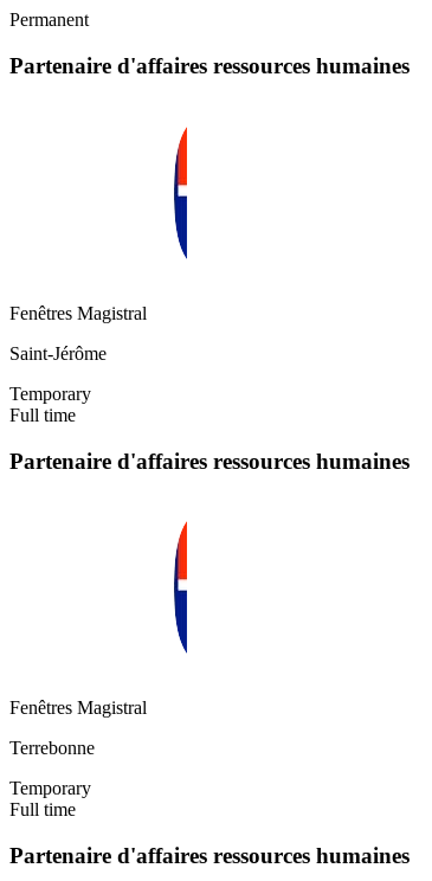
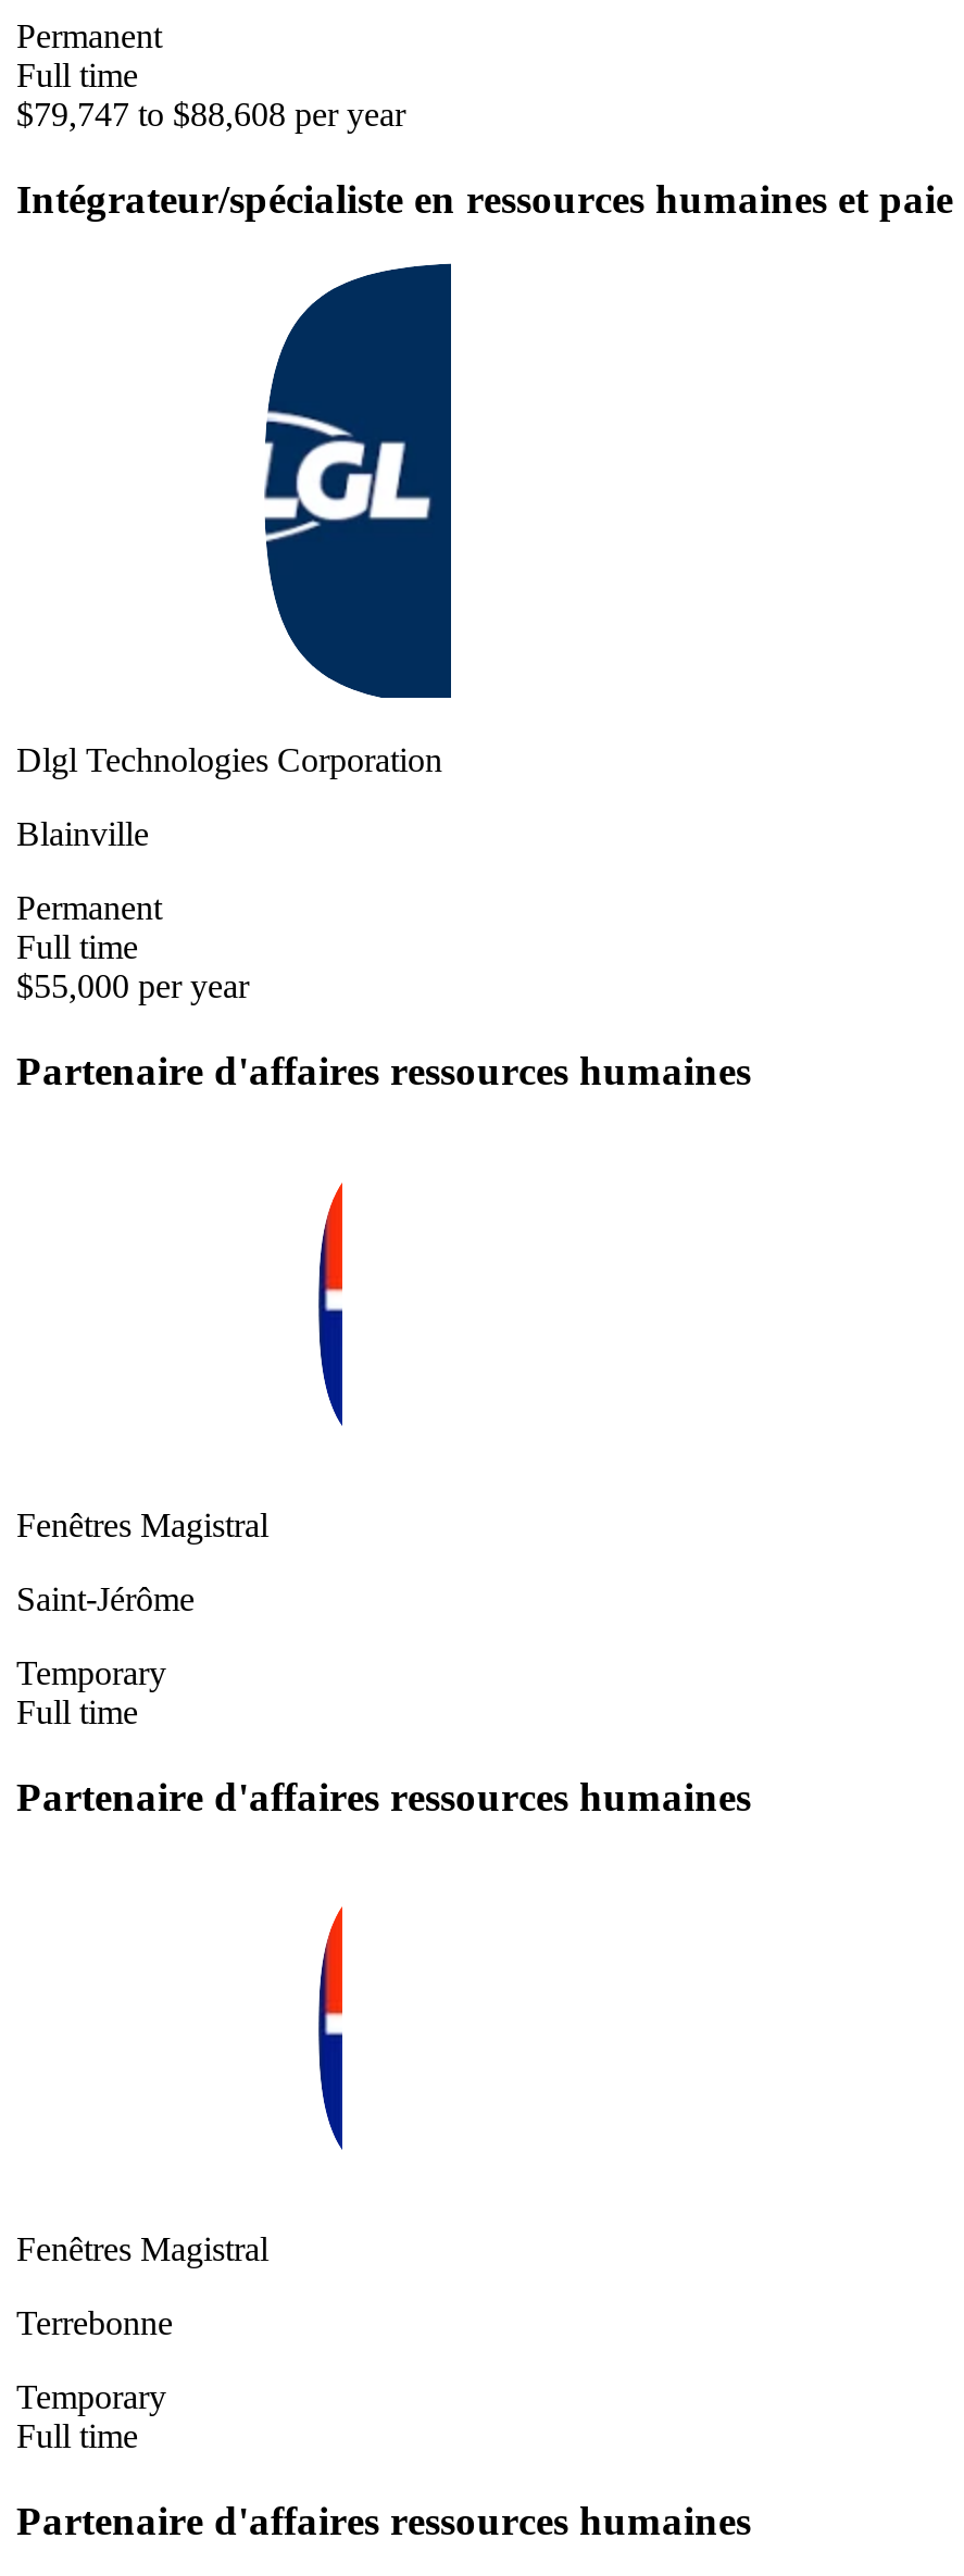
+ Full time
+ $79,747 to $88,608 per year
+ Intégrateur/spécialiste en ressources humaines et paie

+ [image]
+ Dlgl Technologies Corporation
+ Blainville
+ Permanent
+ Full time
+ $55,000 per year
